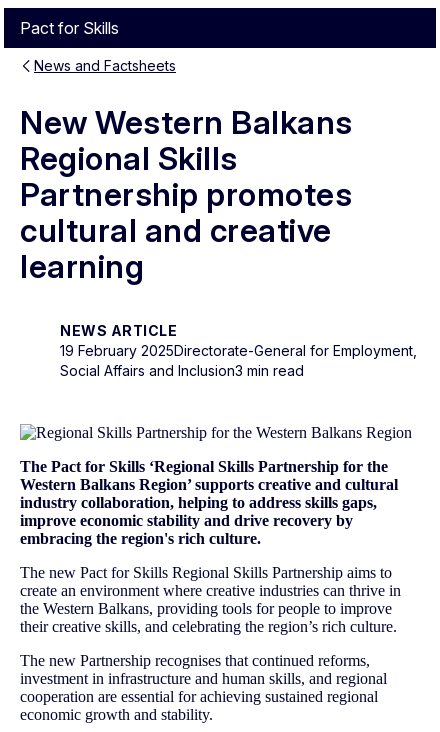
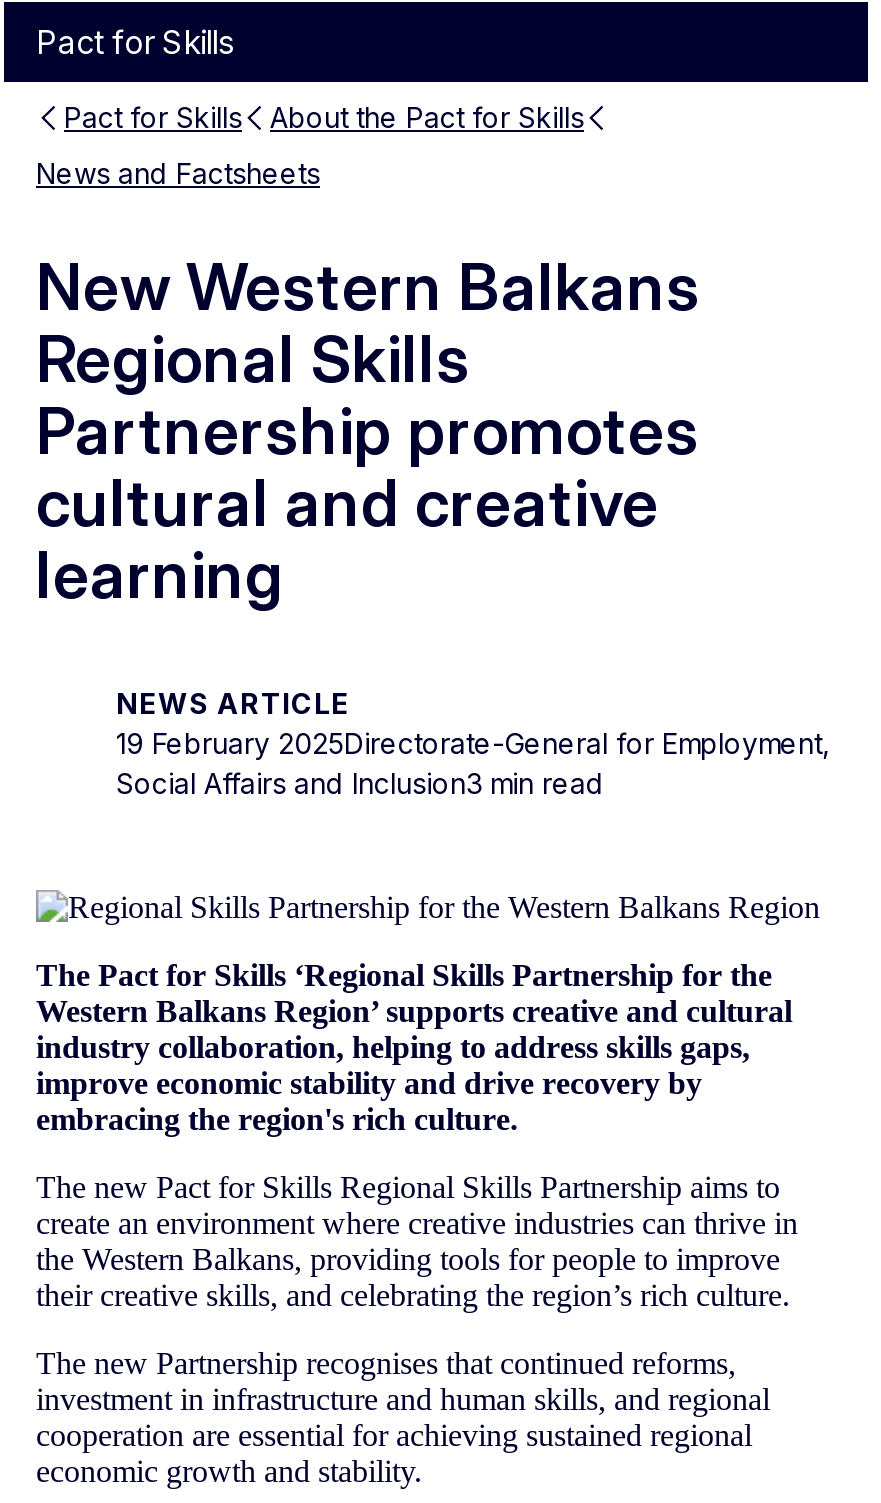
+ Pact for Skills
+ About the Pact for Skills
